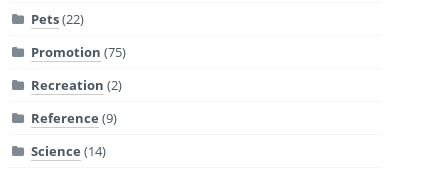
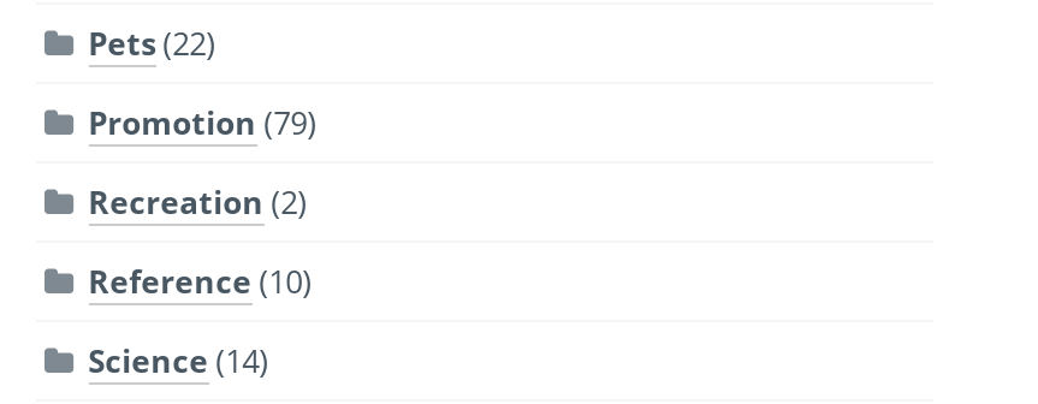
- Promotion (75)
+ Promotion (79)

- Reference (9)
+ Reference (10)
